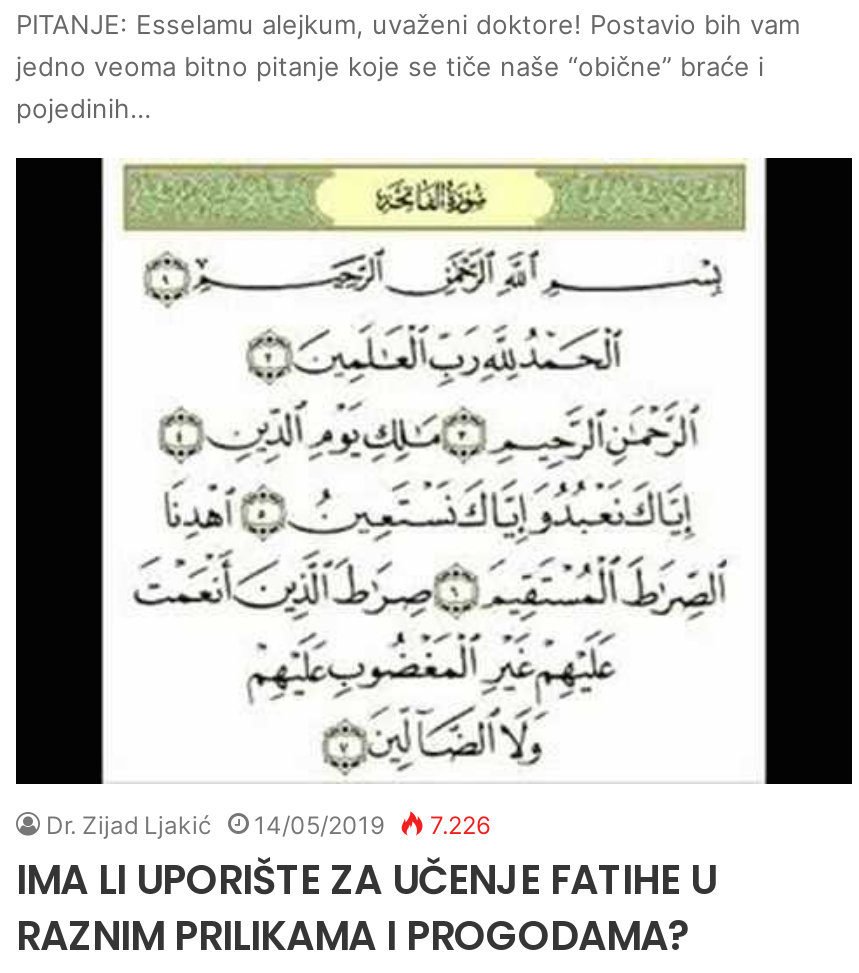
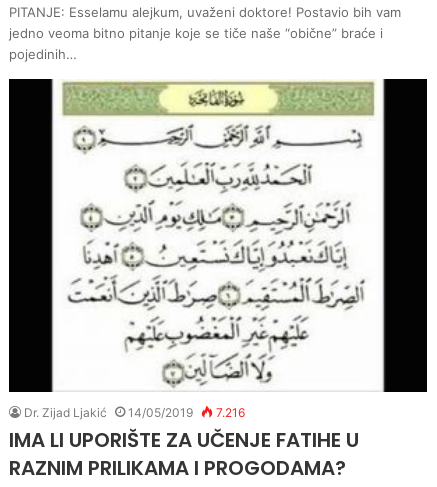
- Dr. Zijad Ljakić 14/05/2019 7.226
+ Dr. Zijad Ljakić 14/05/2019 7.216
